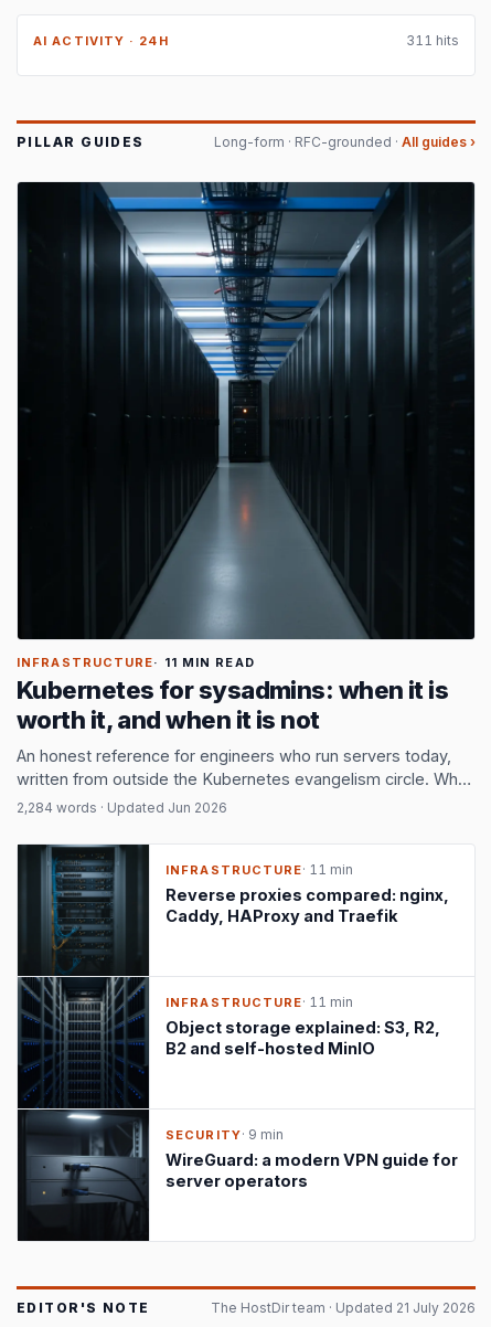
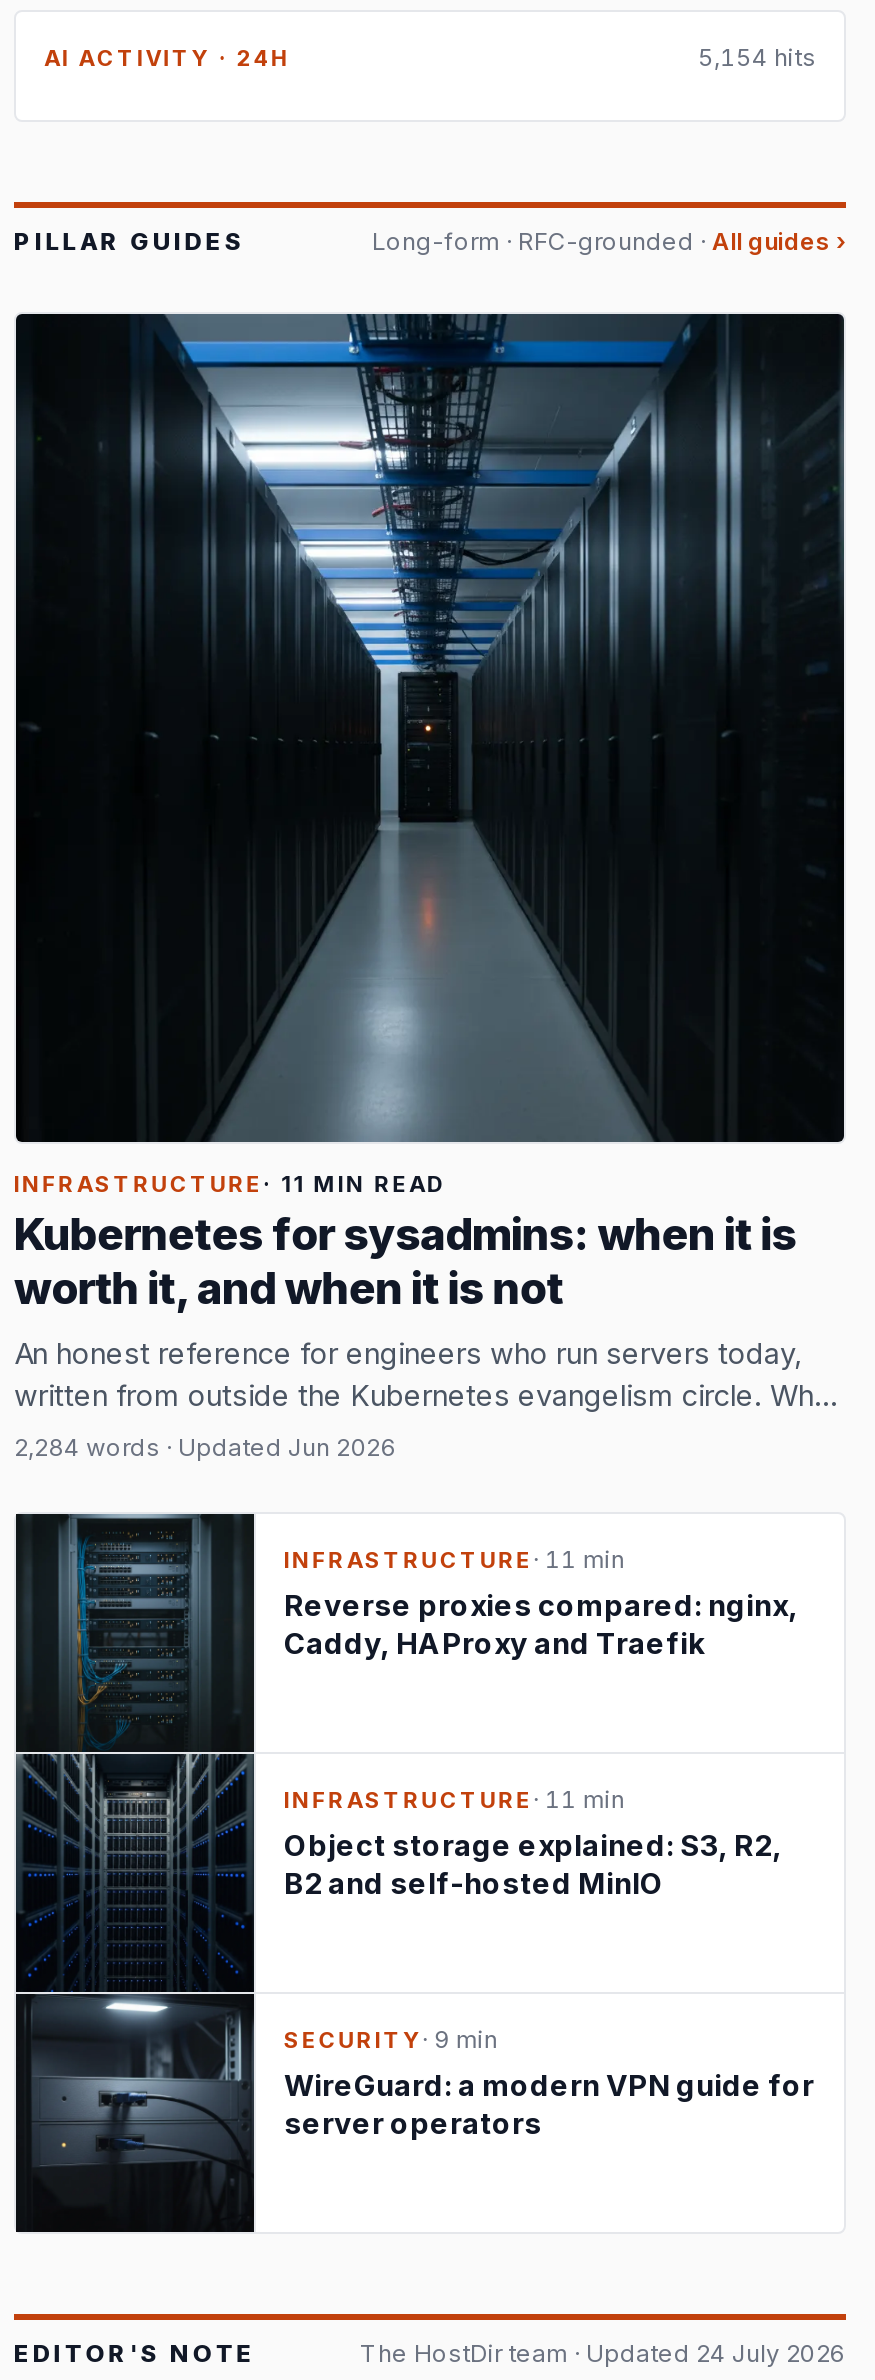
- 311 hits
+ 5,154 hits

- The HostDir team · Updated 21 July 2026
+ The HostDir team · Updated 24 July 2026
